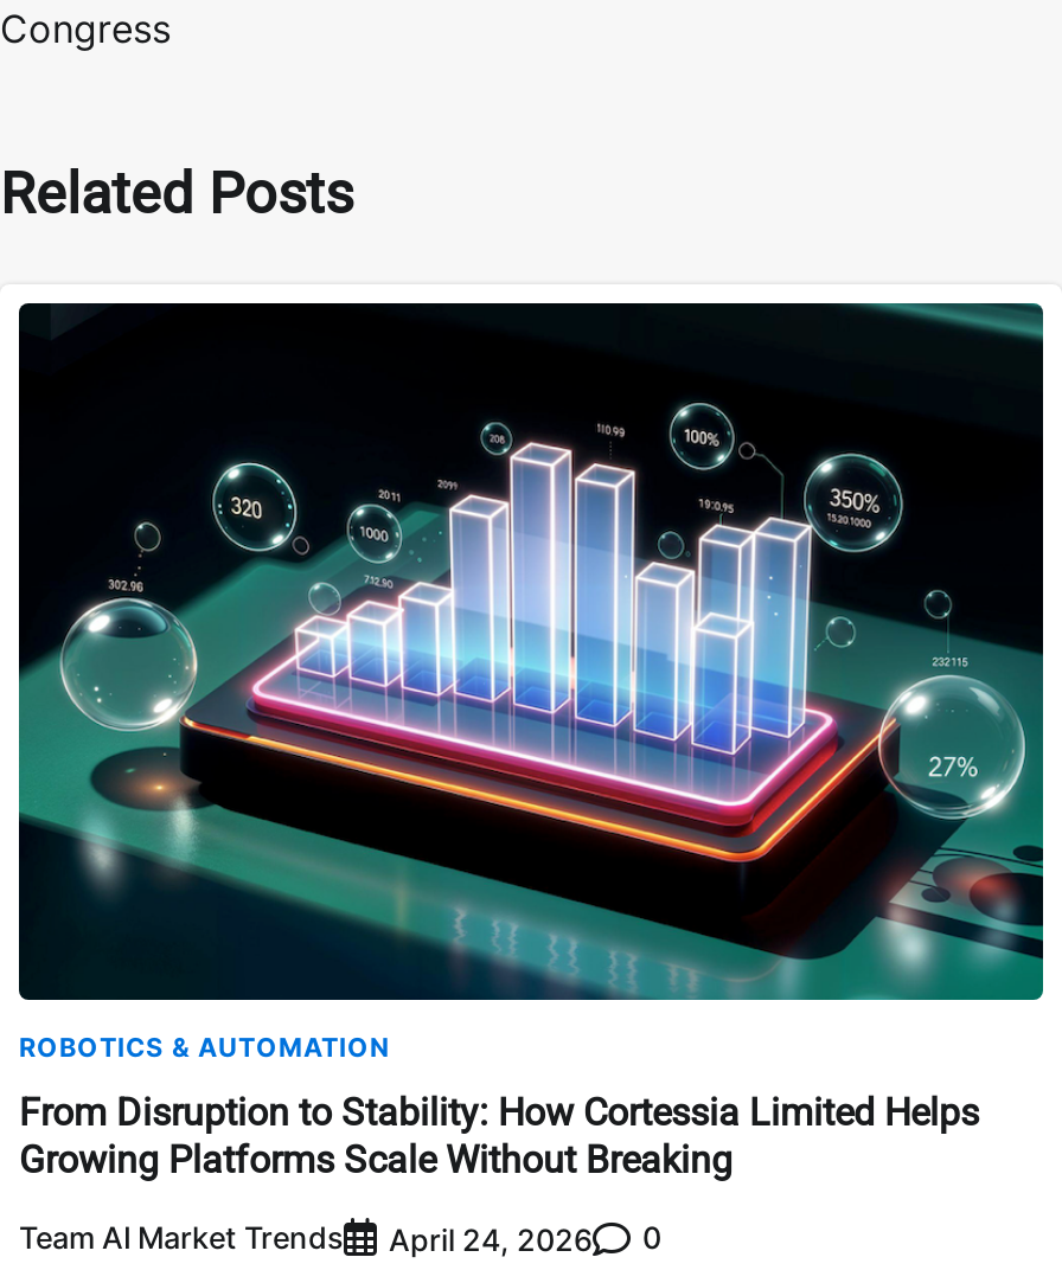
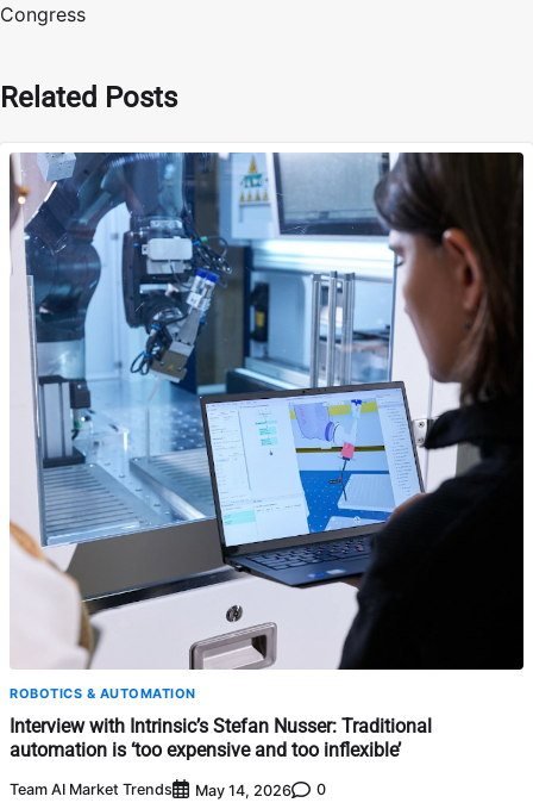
- [image]
- From Disruption to Stability: How Cortessia Limited Helps
- Growing Platforms Scale Without Breaking
+ [image]
+ Interview with Intrinsic’s Stefan Nusser: Traditional
+ automation is ‘too expensive and too inflexible’

- Team AI Market Trends April 24, 2026 0
+ Team AI Market Trends May 14, 2026 0
